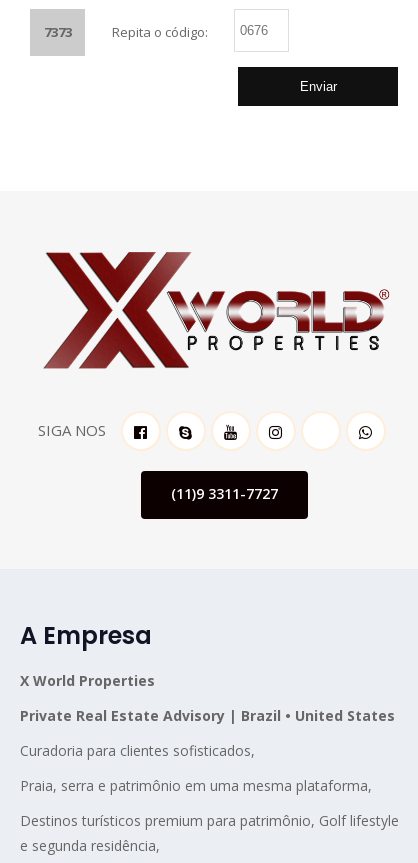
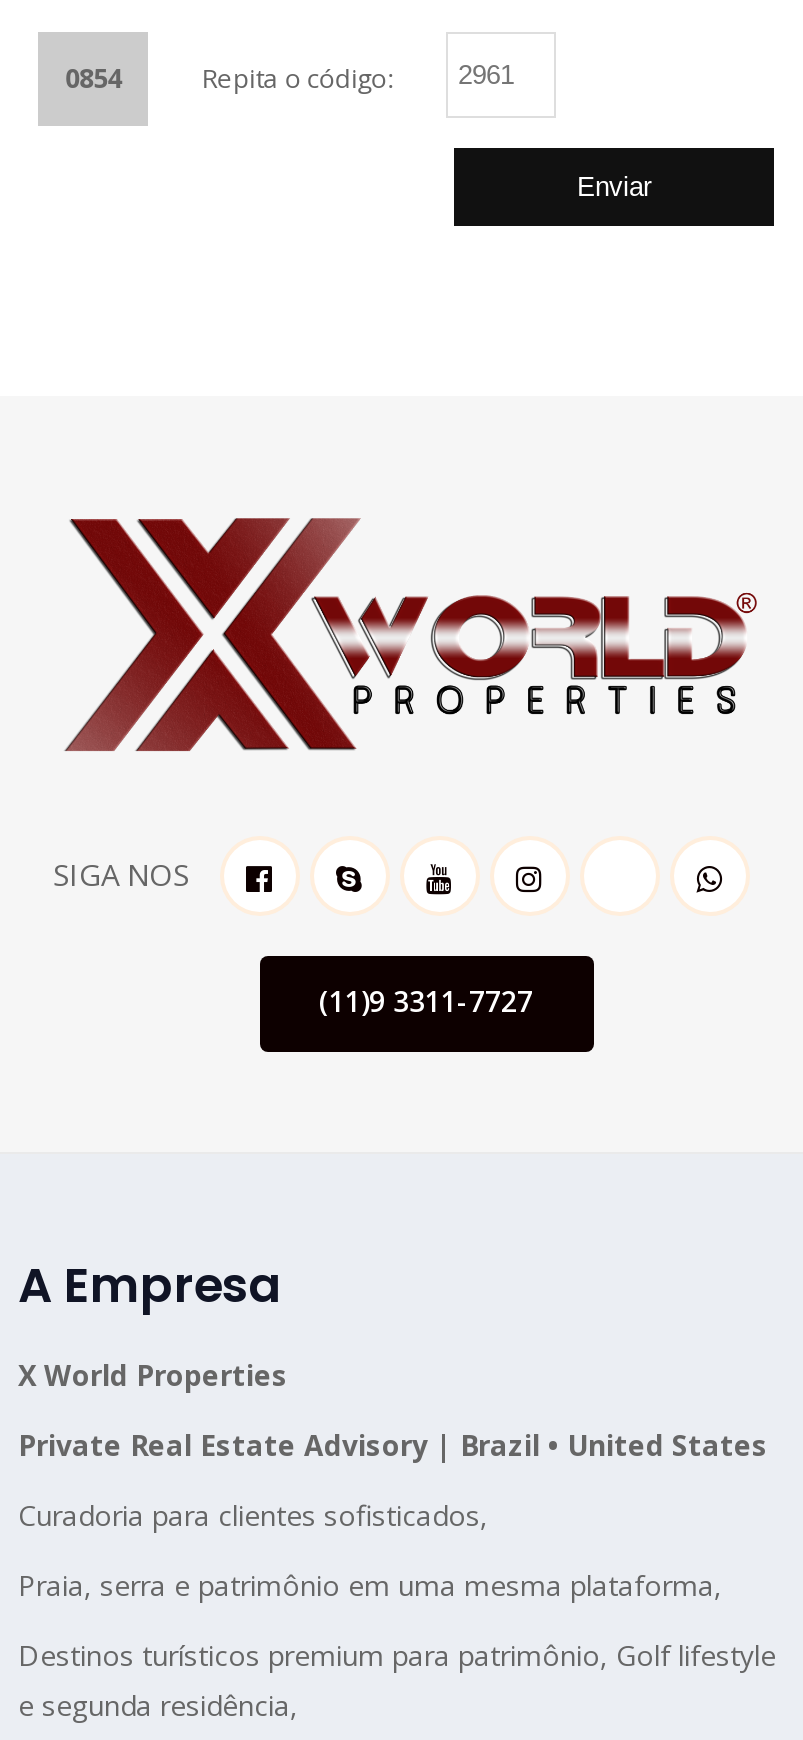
- 7373
+ 0854
